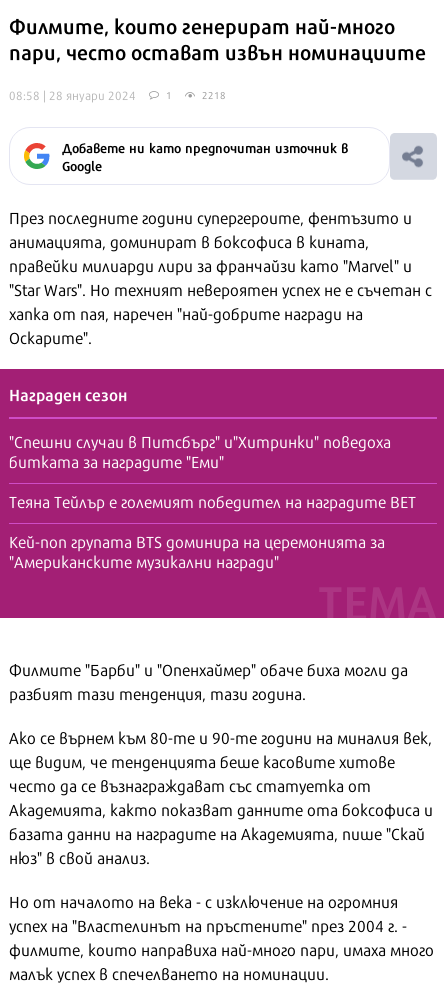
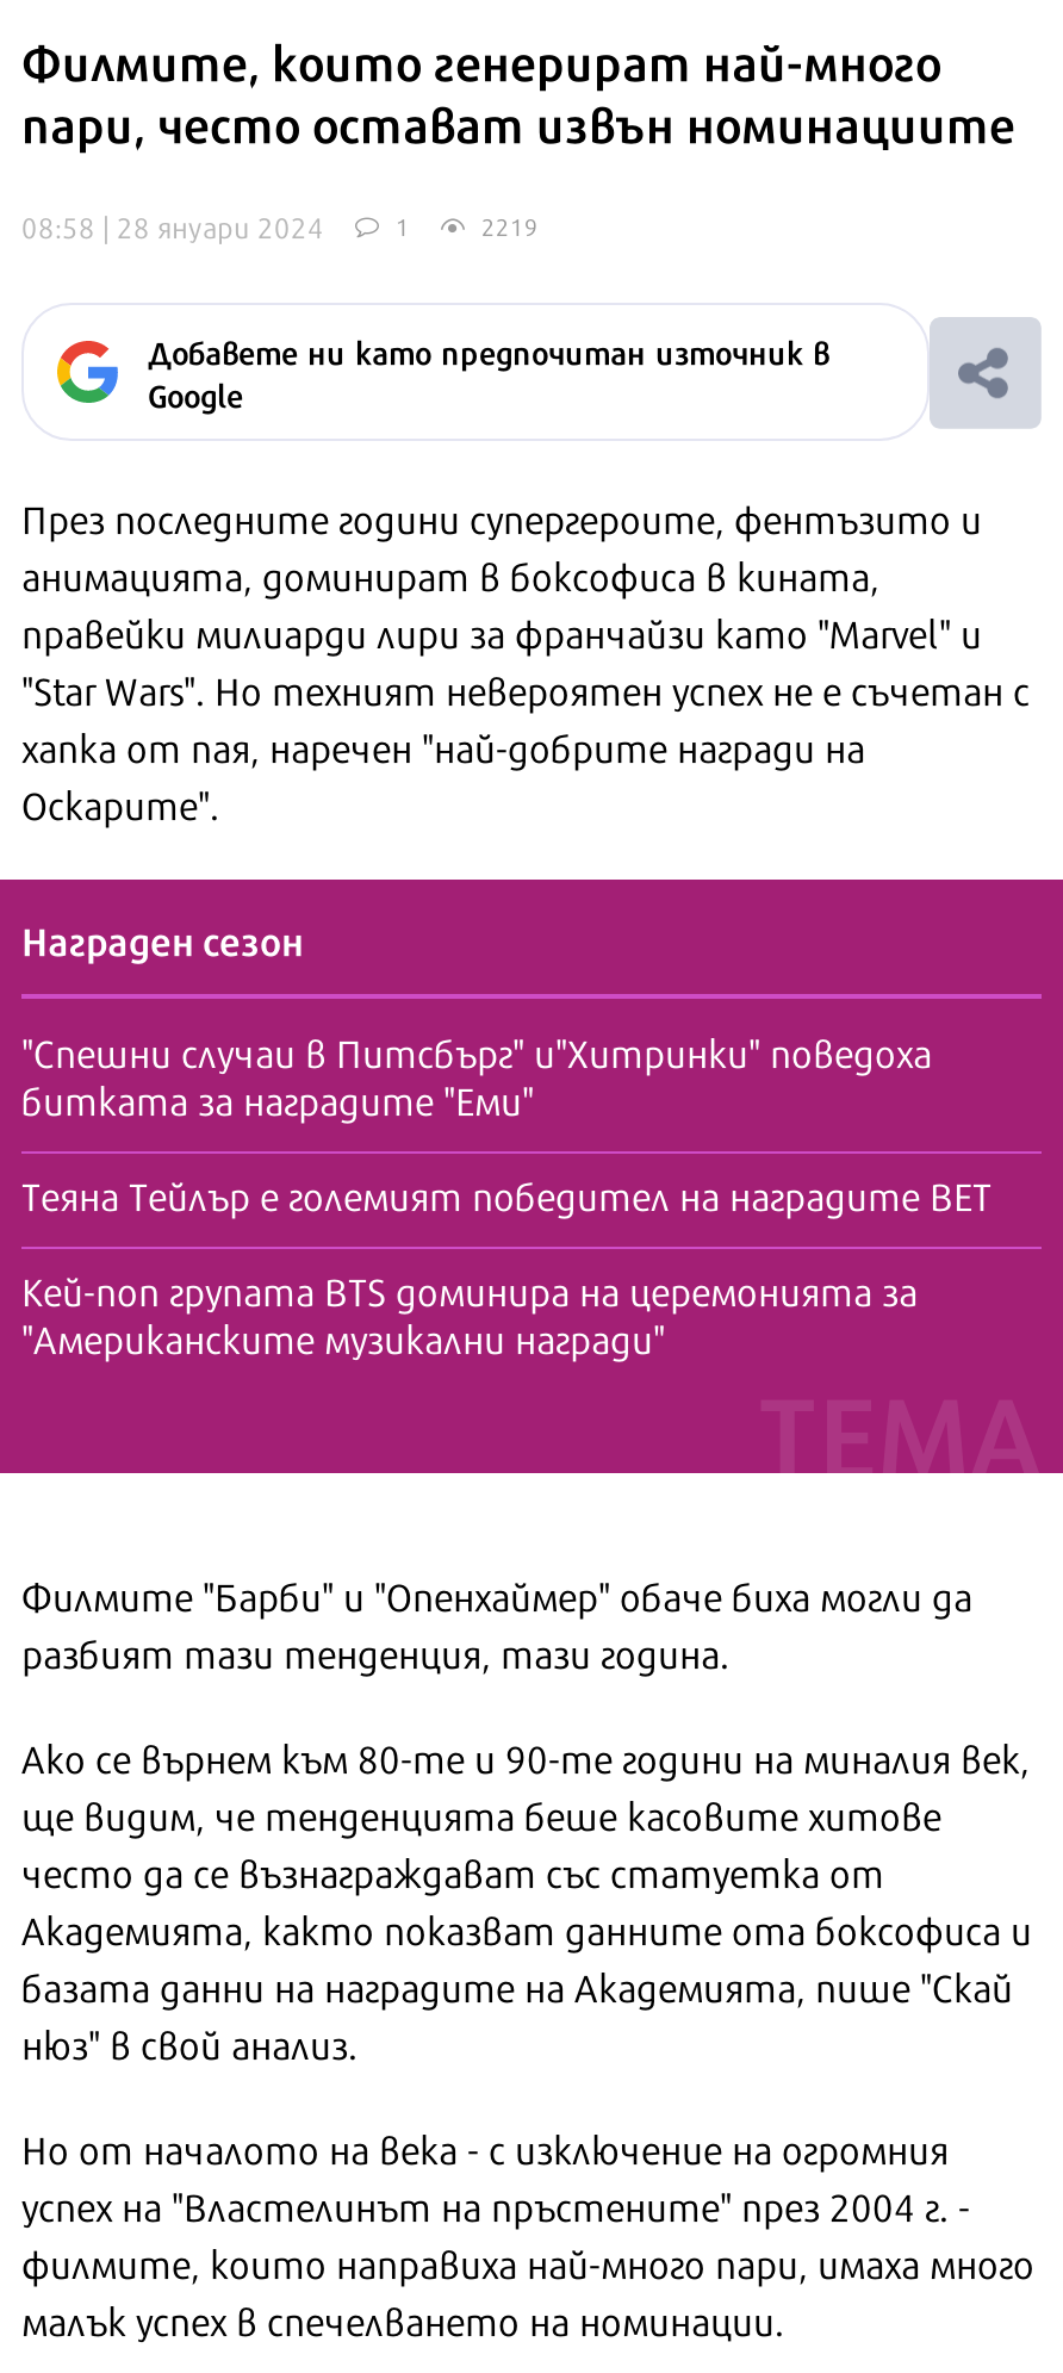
- 2218
+ 2219
